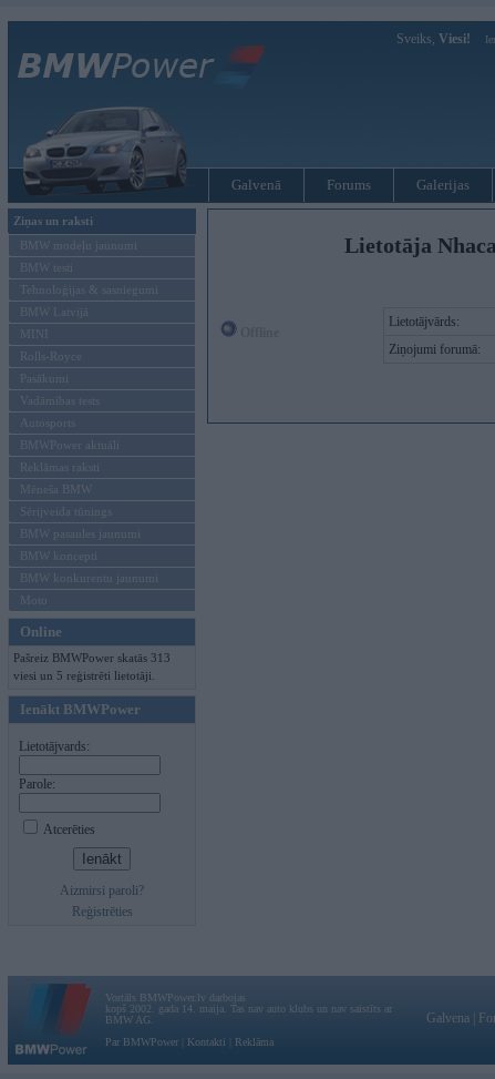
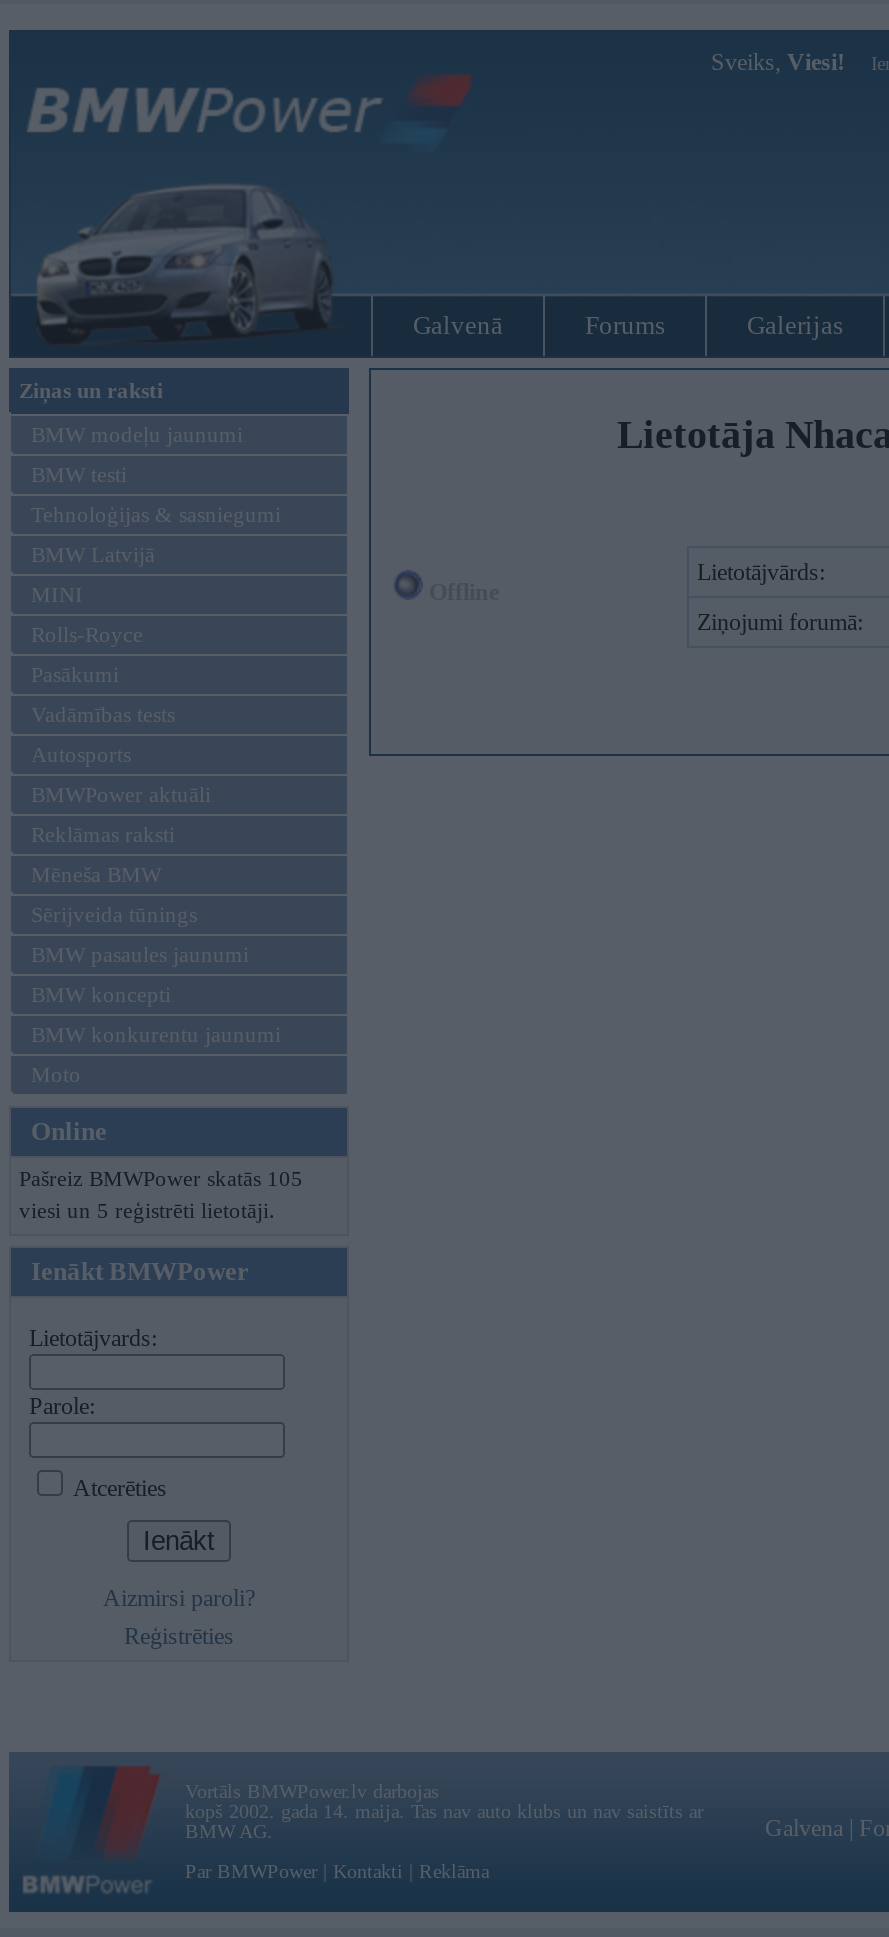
- Pašreiz BMWPower skatās 313
+ Pašreiz BMWPower skatās 105
